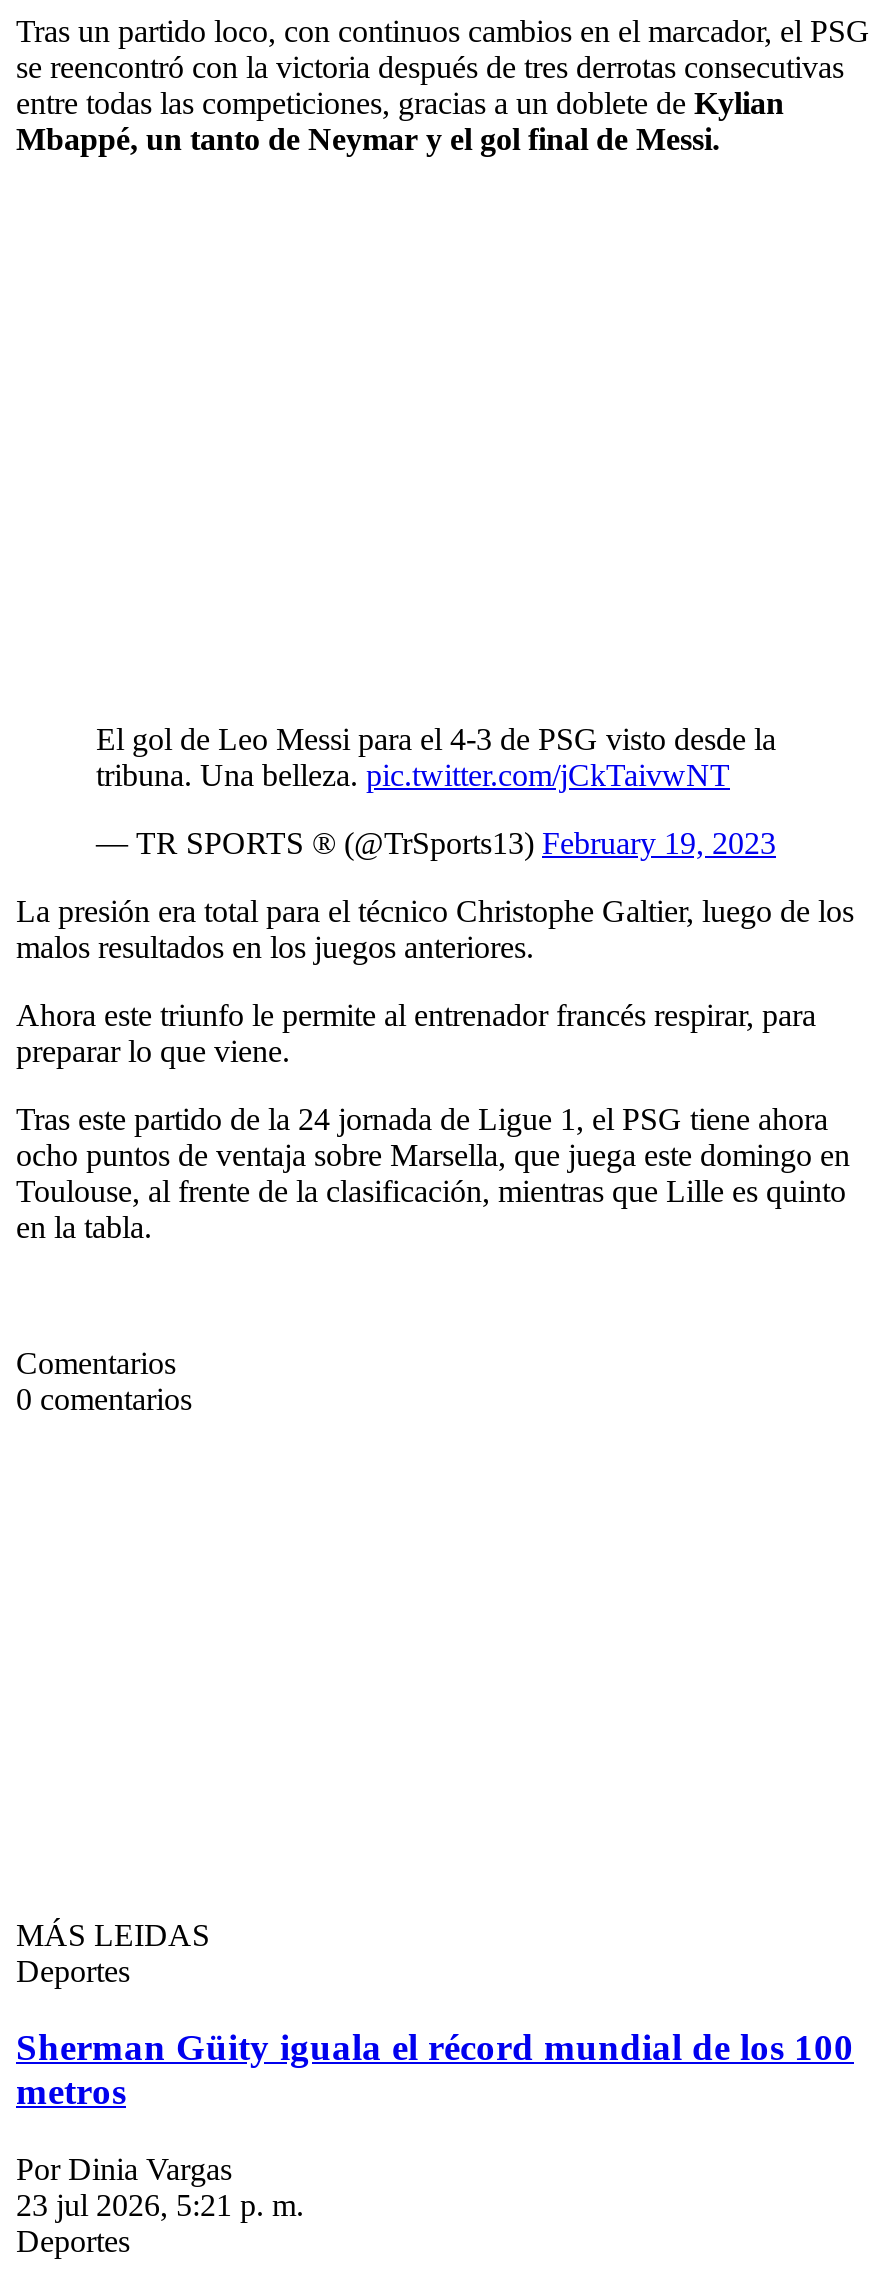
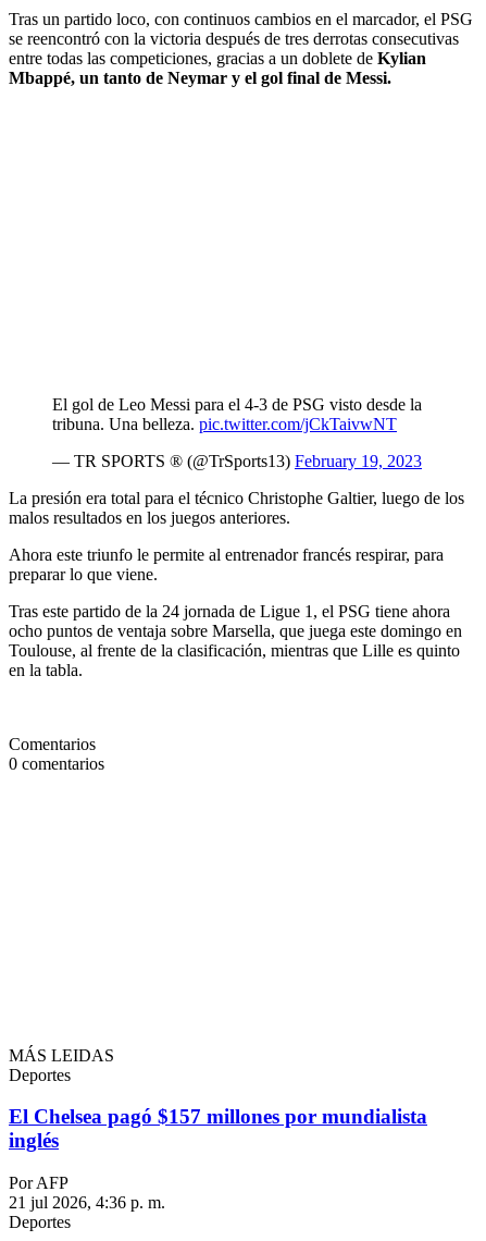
- Sherman Güity iguala el récord mundial de los 100
- metros
+ El Chelsea pagó $157 millones por mundialista
+ inglés

- Por Dinia Vargas
- 23 jul 2026, 5:21 p. m.
+ Por AFP
+ 21 jul 2026, 4:36 p. m.
